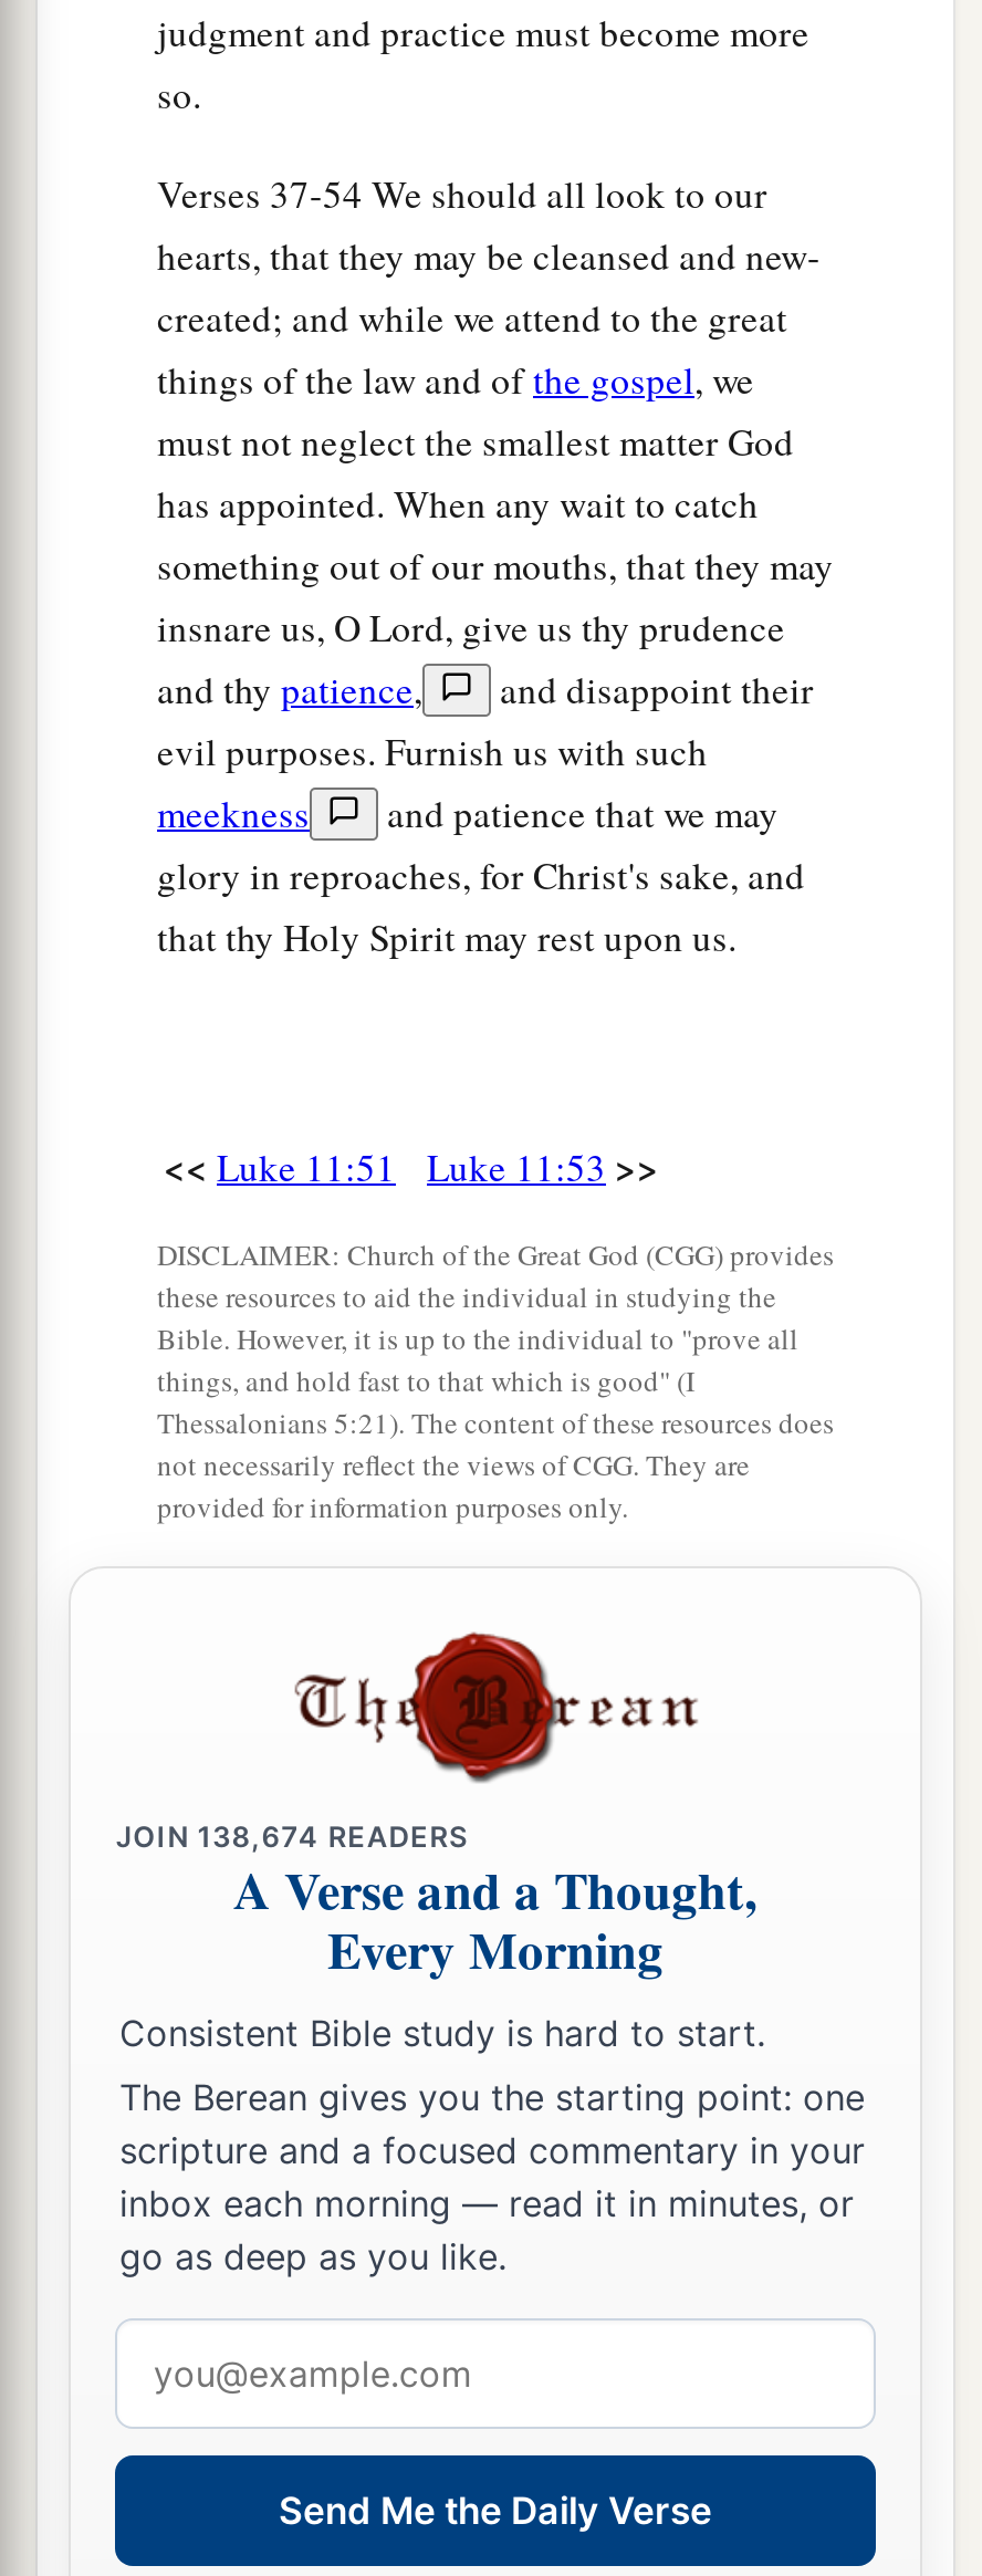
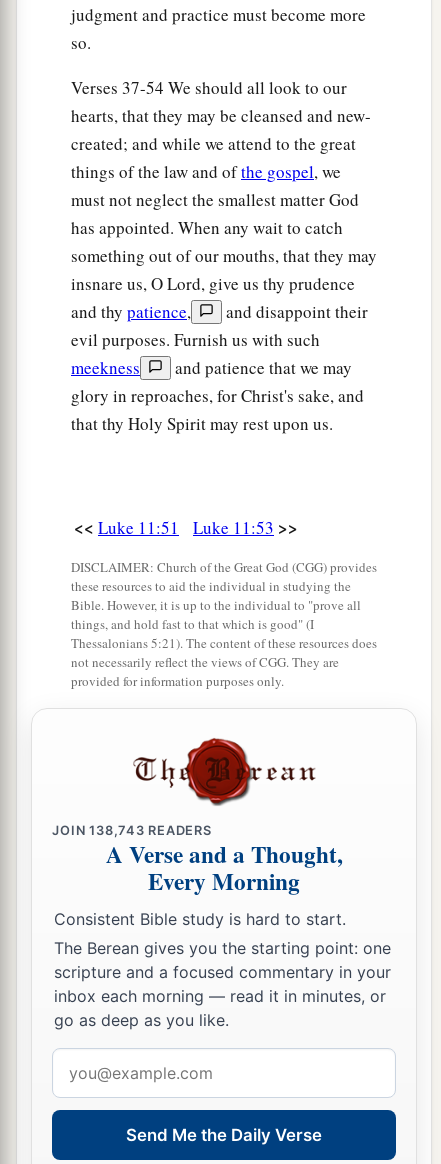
- JOIN 138,674 READERS
+ JOIN 138,743 READERS
